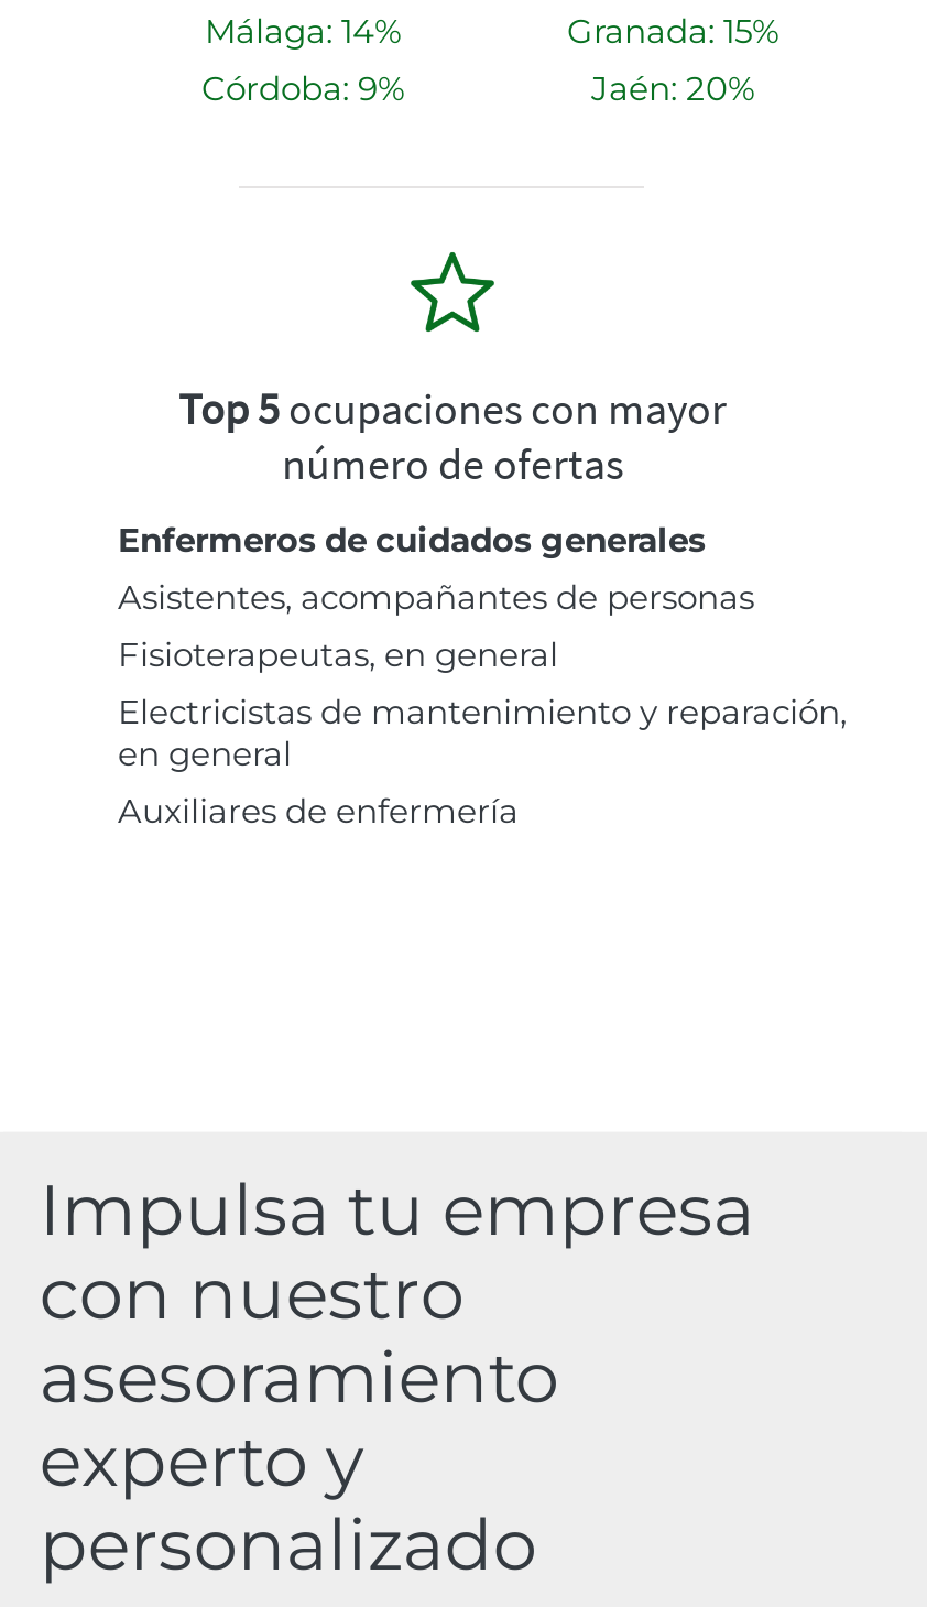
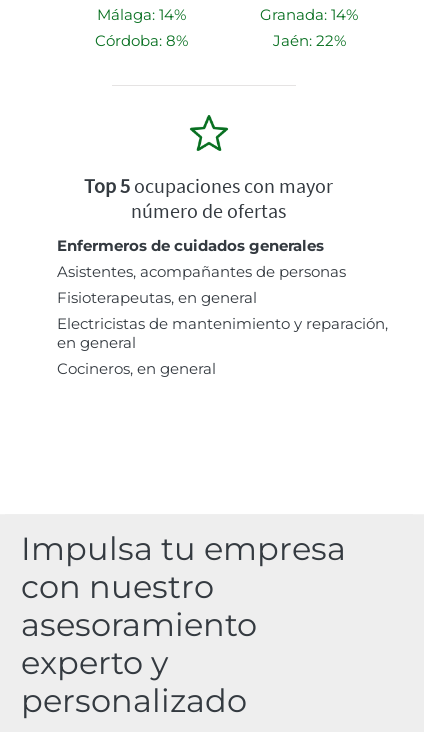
- Granada: 15%
+ Granada: 14%

- Córdoba: 9%
+ Córdoba: 8%

- Jaén: 20%
+ Jaén: 22%

- Auxiliares de enfermería
+ Cocineros, en general
